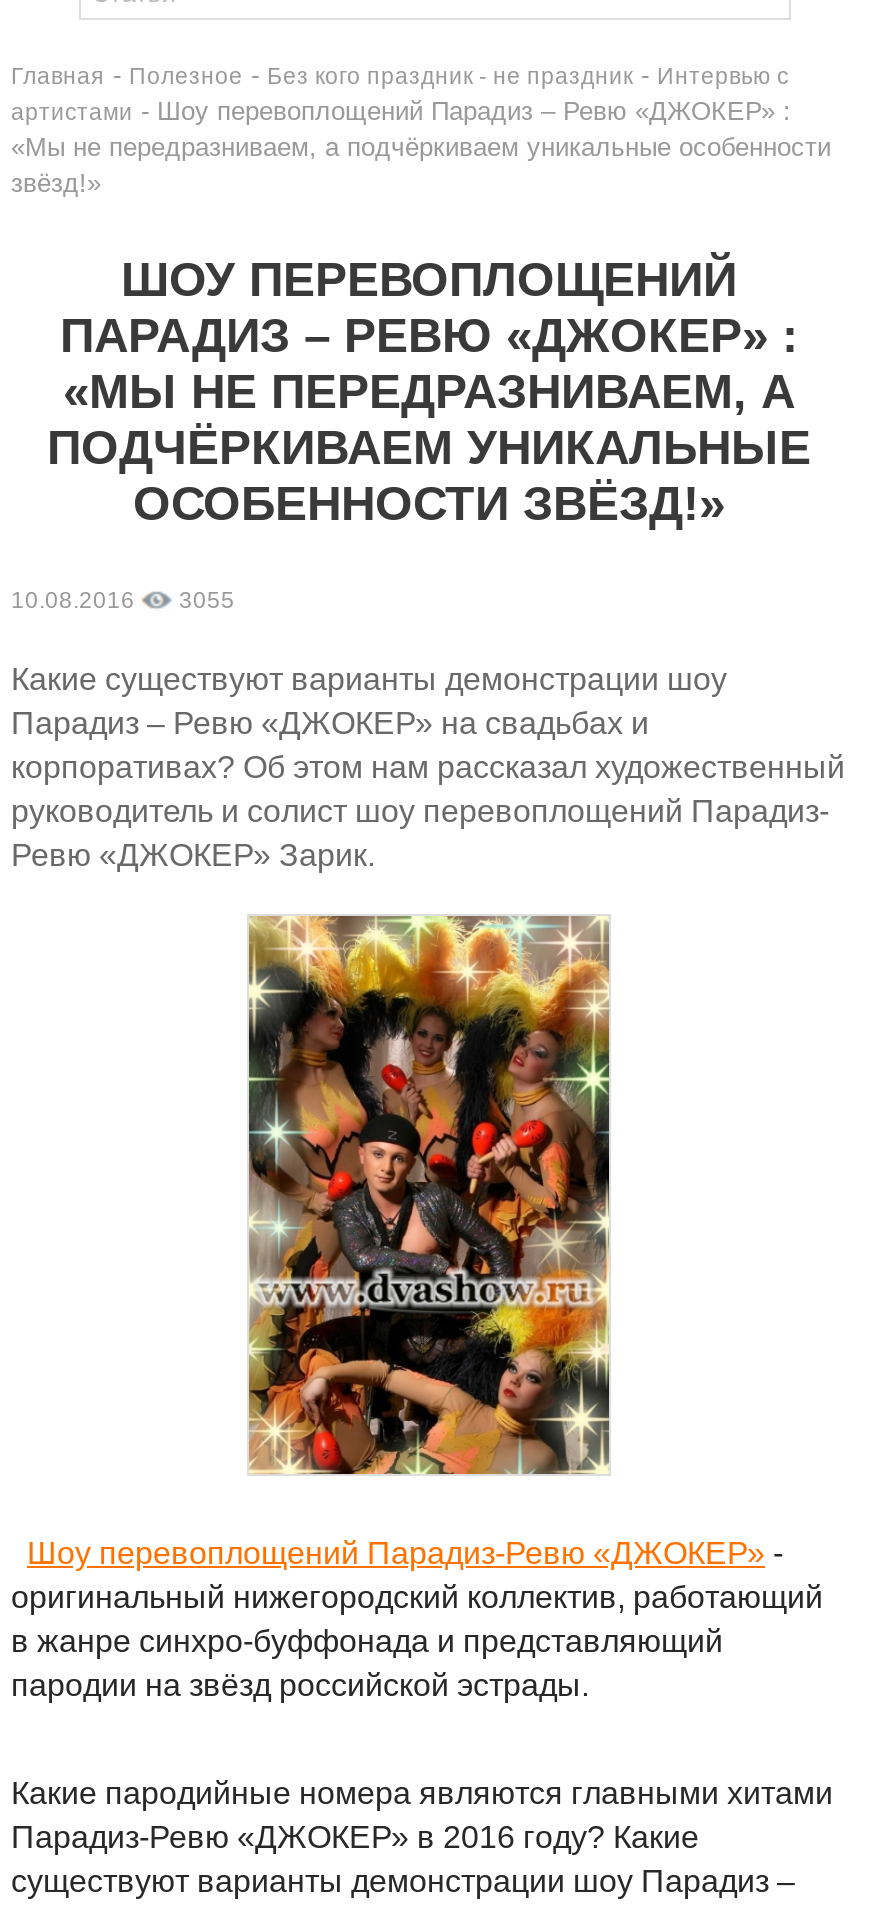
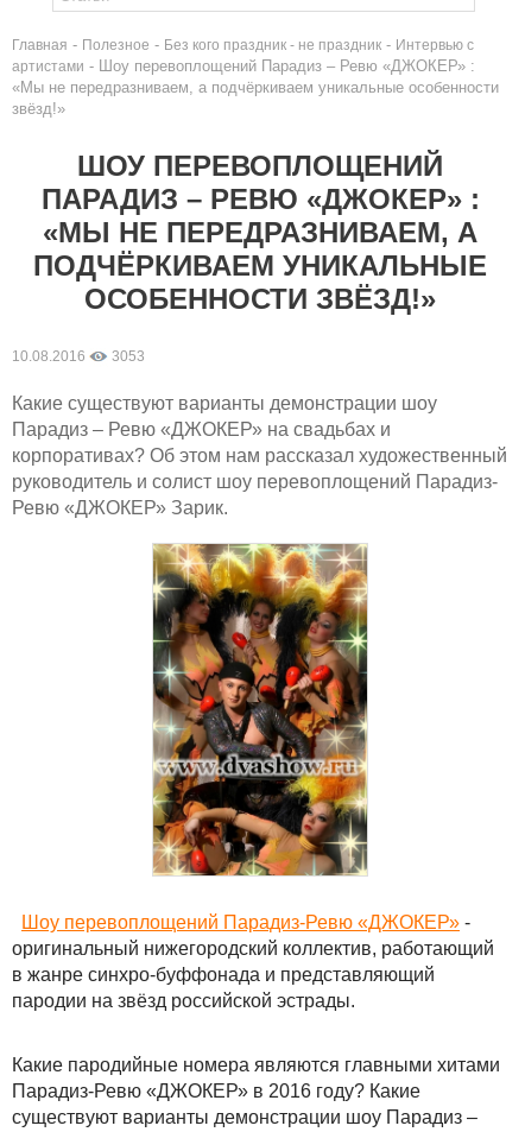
- 10.08.2016 3055
+ 10.08.2016 3053
